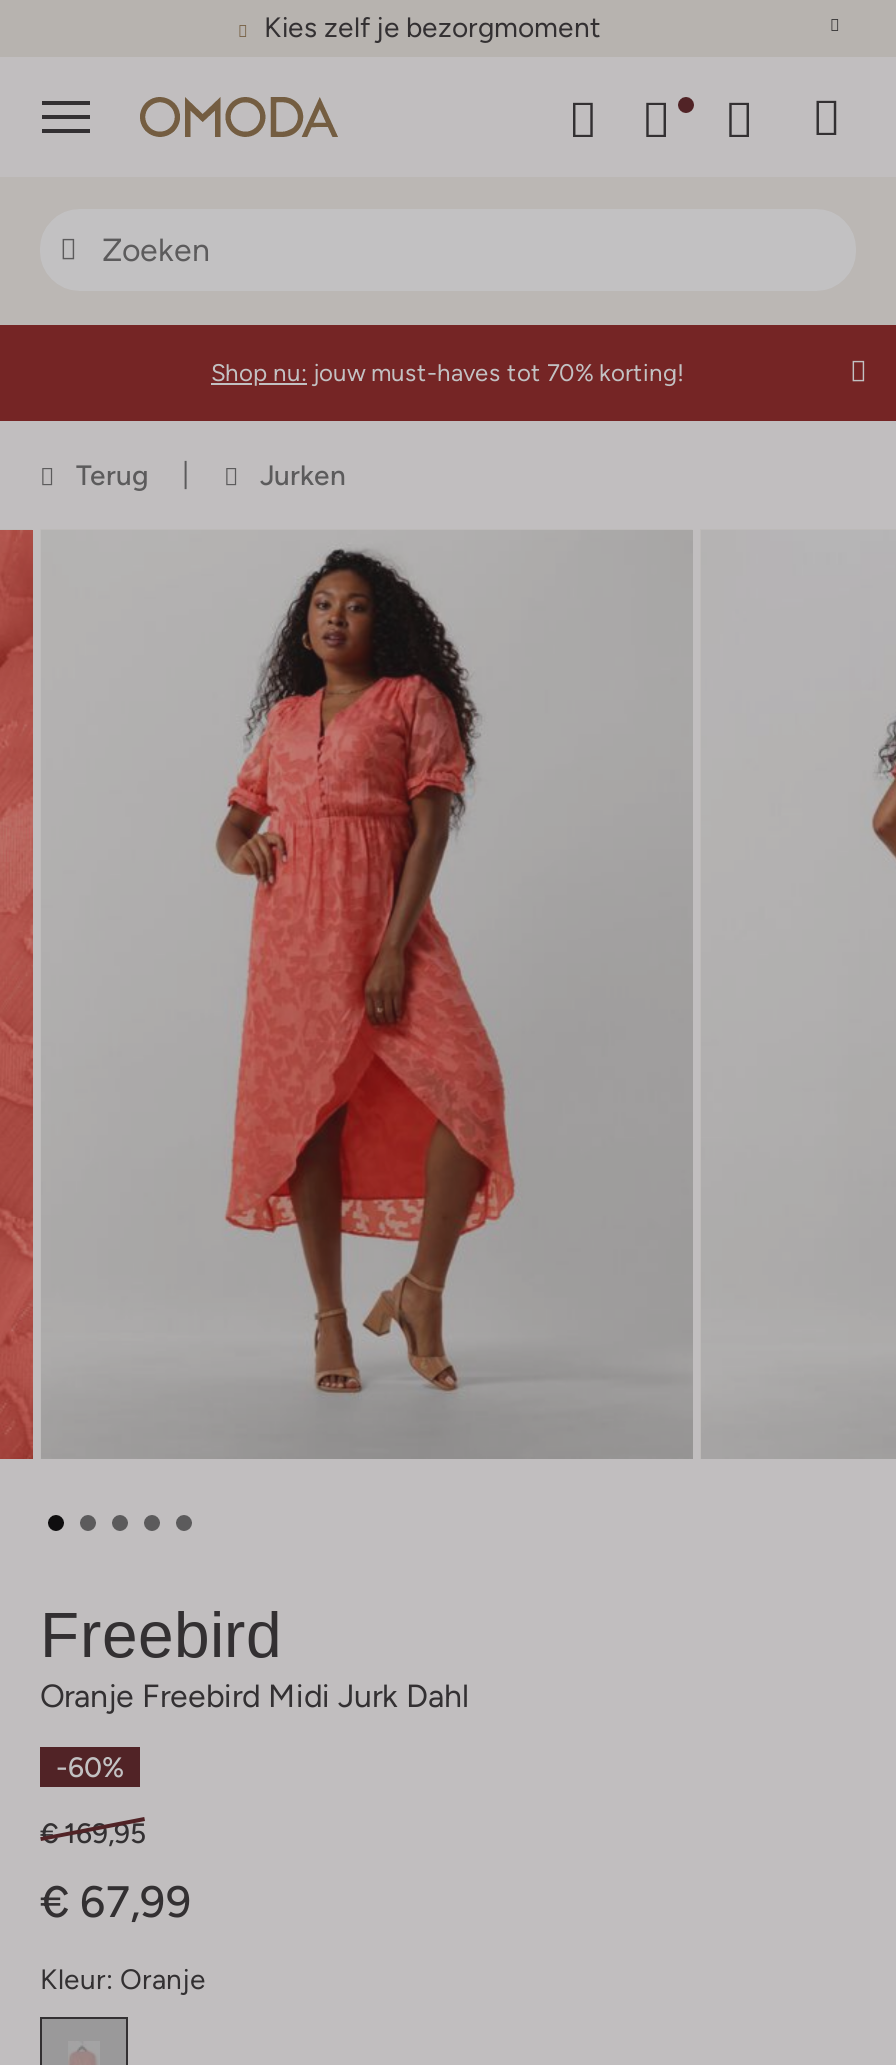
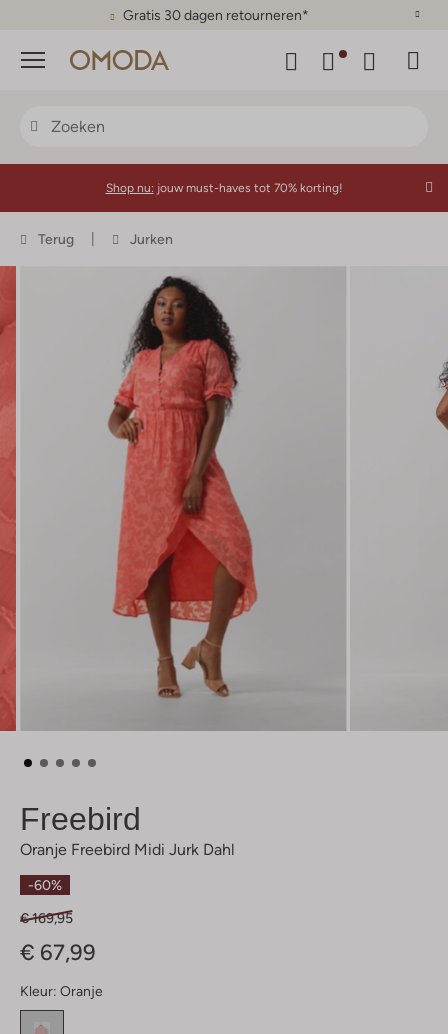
- Kies zelf je bezorgmoment
+ Gratis 30 dagen retourneren*
